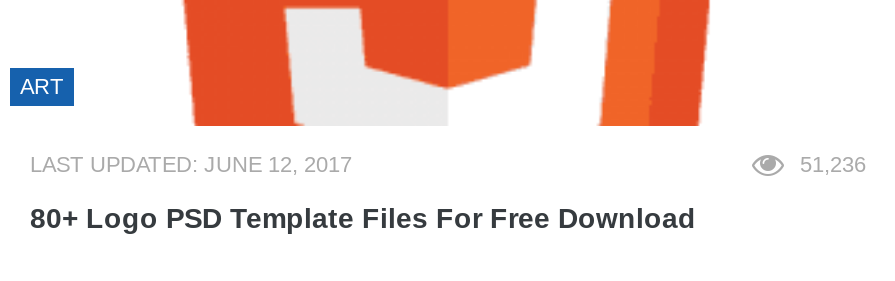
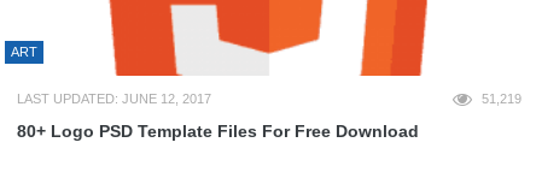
- 51,236
+ 51,219
